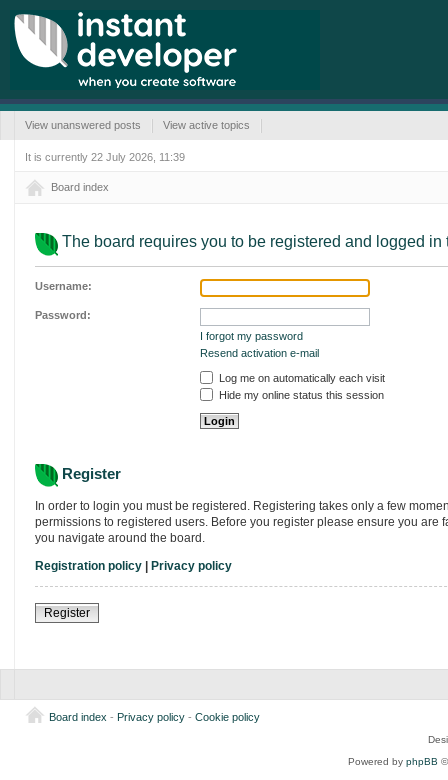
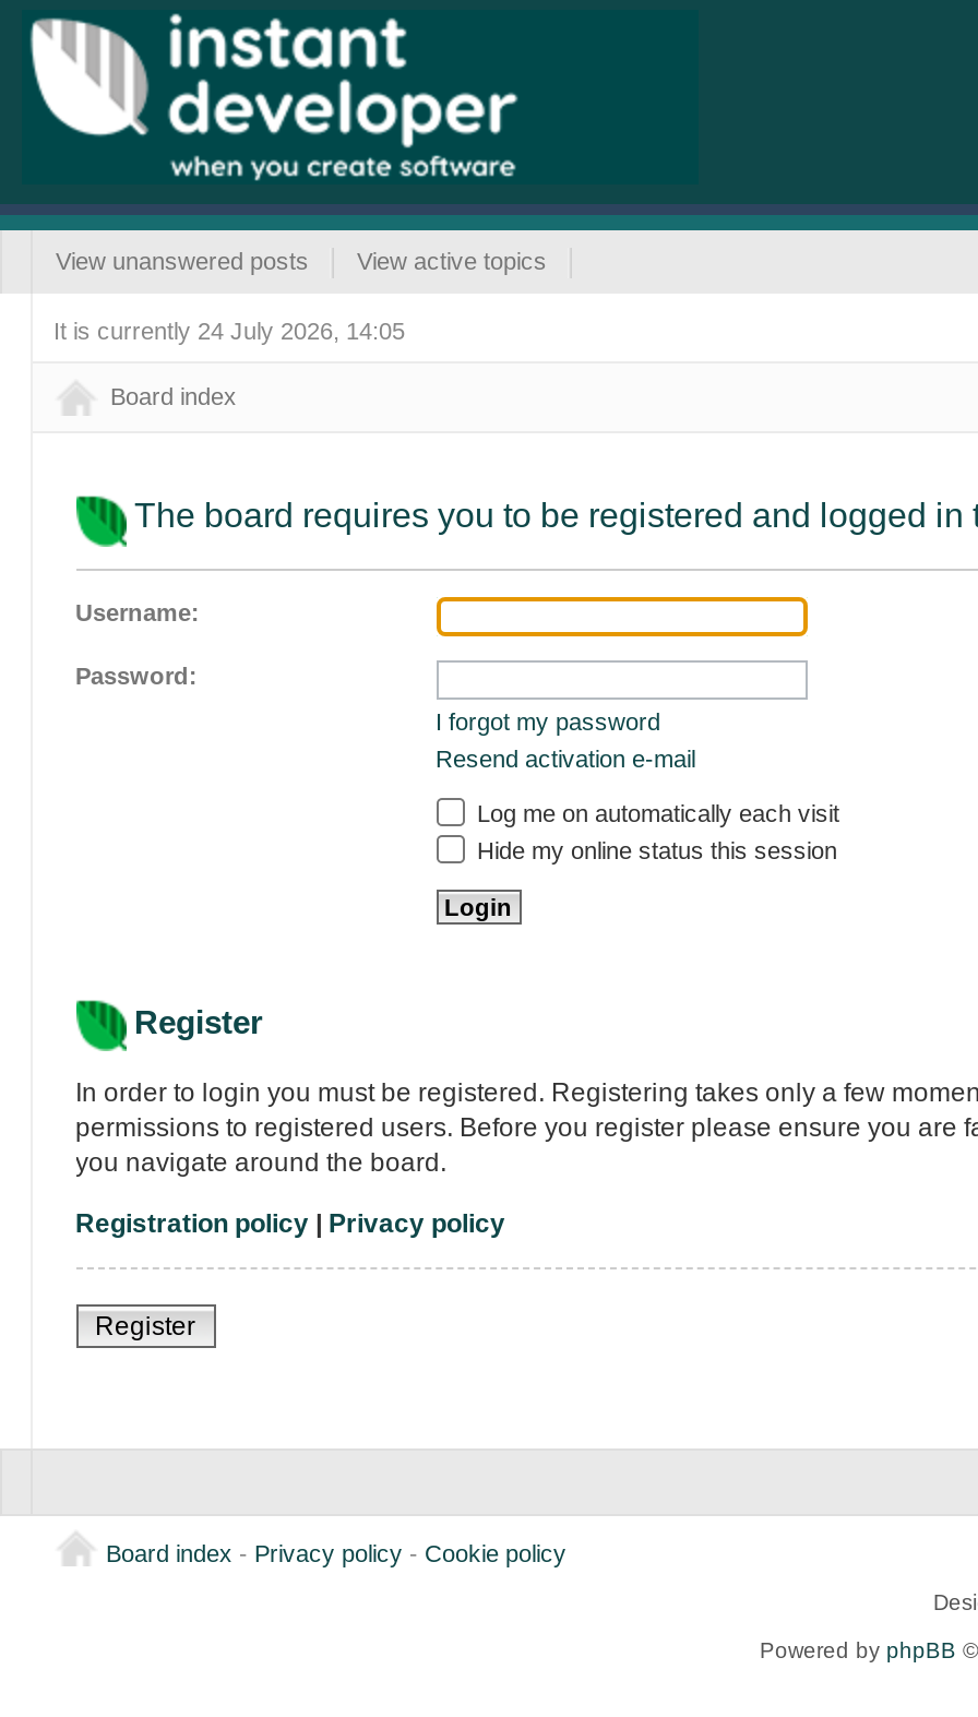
- It is currently 22 July 2026, 11:39
+ It is currently 24 July 2026, 14:05
